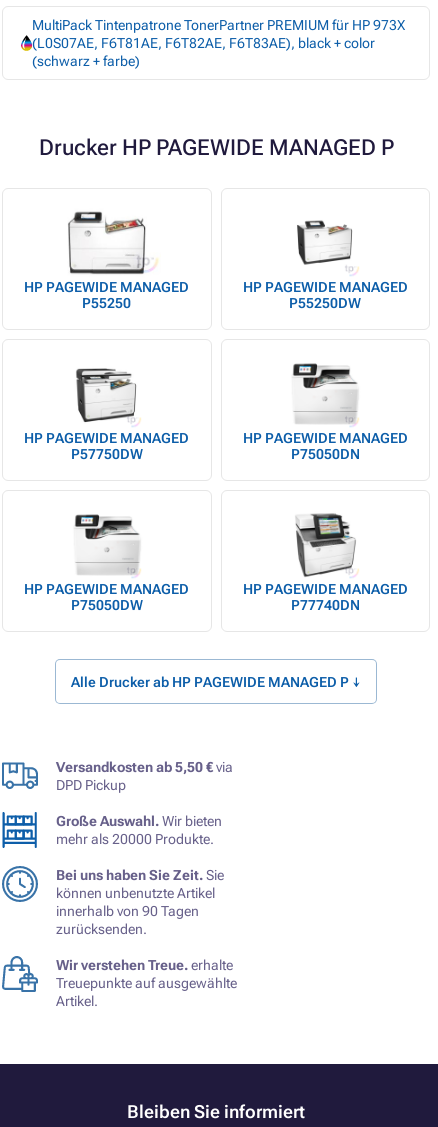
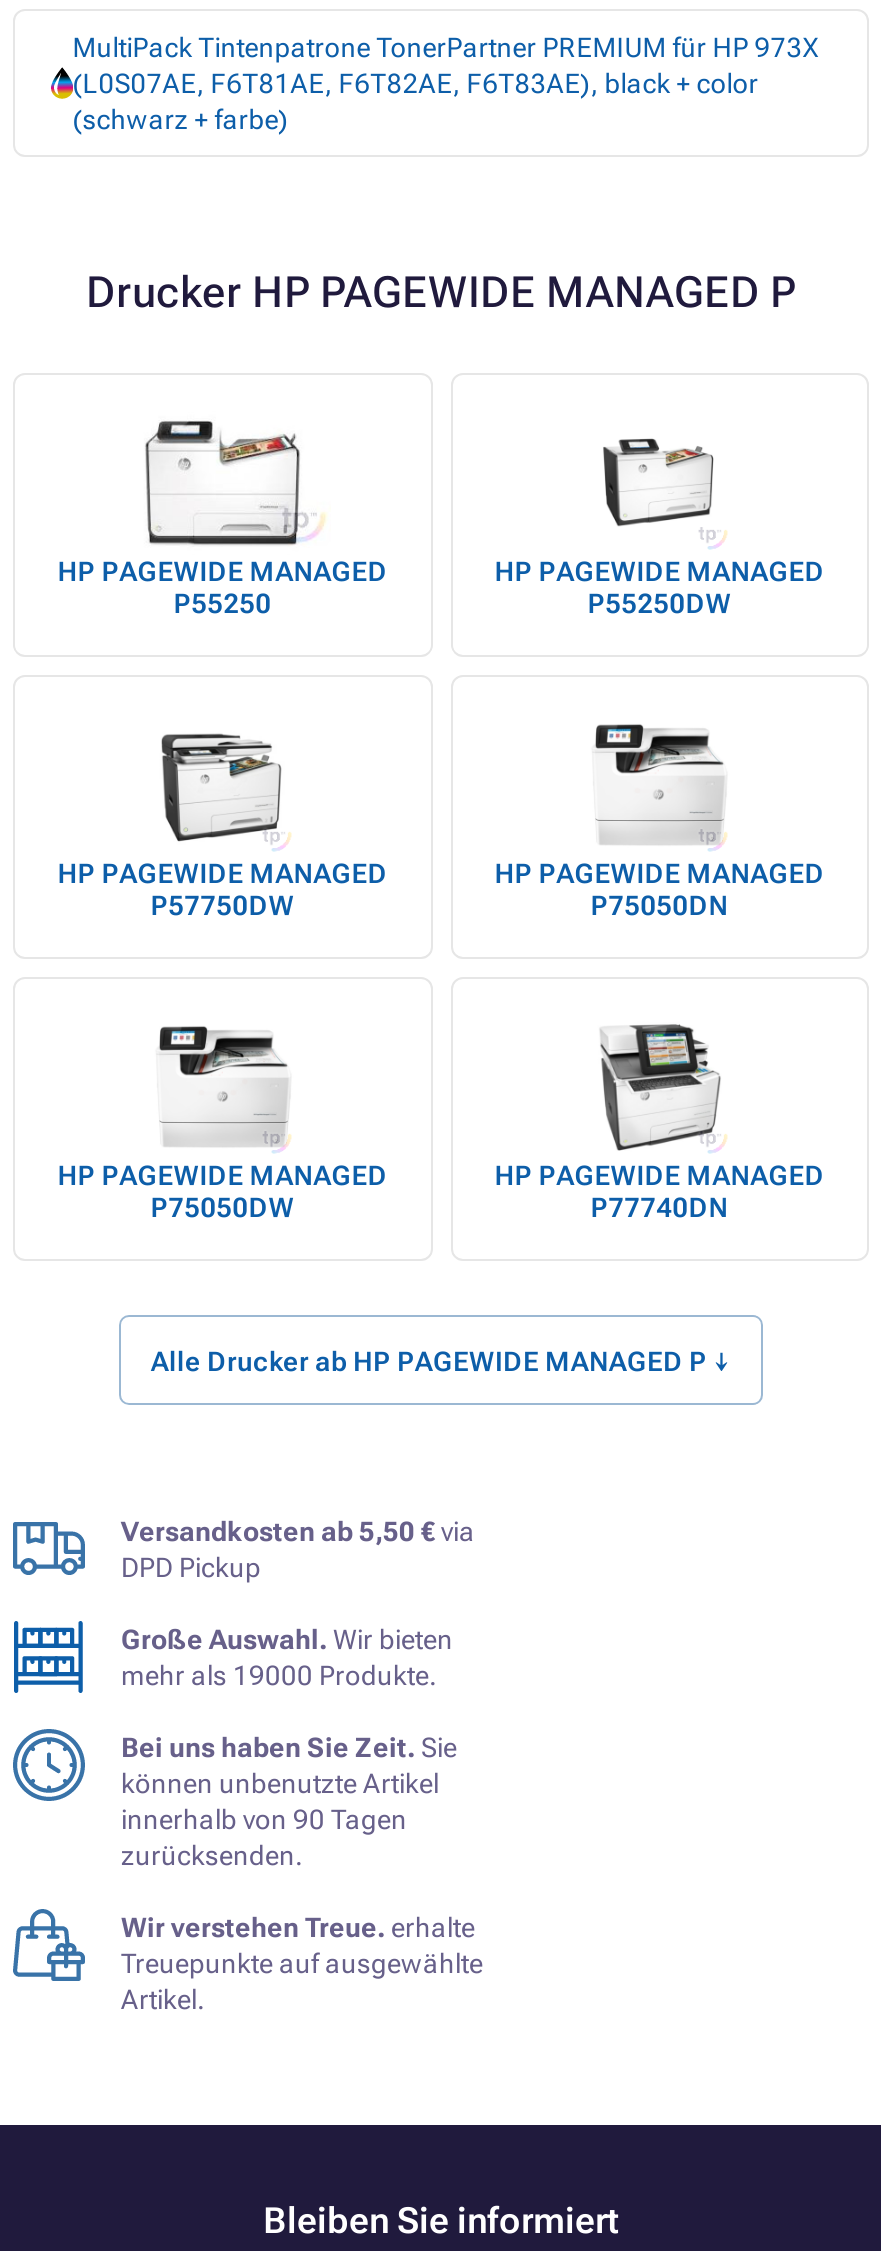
- mehr als 20000 Produkte.
+ mehr als 19000 Produkte.
